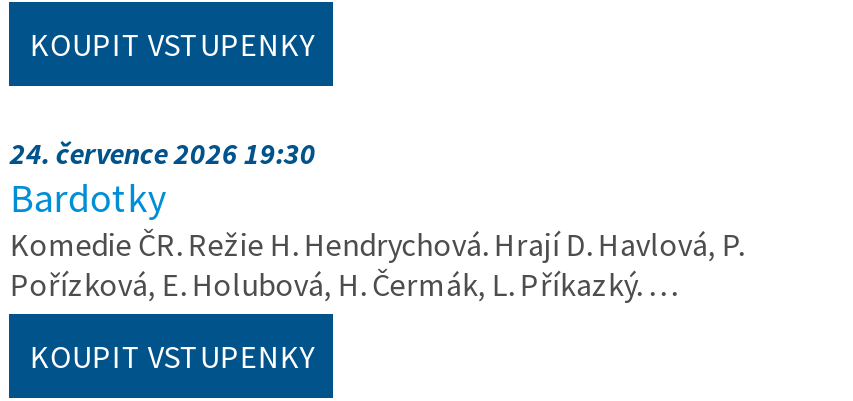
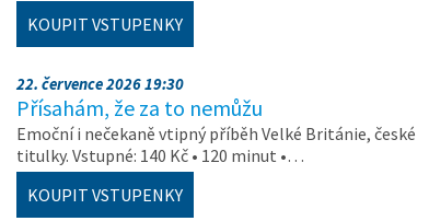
- 24. července 2026 19:30
- Bardotky
- Komedie ČR. Režie H. Hendrychová. Hrají D. Havlová, P.
- Pořízková, E. Holubová, H. Čermák, L. Příkazký. …
+ 22. července 2026 19:30
+ Přísahám, že za to nemůžu
+ Emoční i nečekaně vtipný příběh Velké Británie, české
+ titulky. Vstupné: 140 Kč • 120 minut •…
